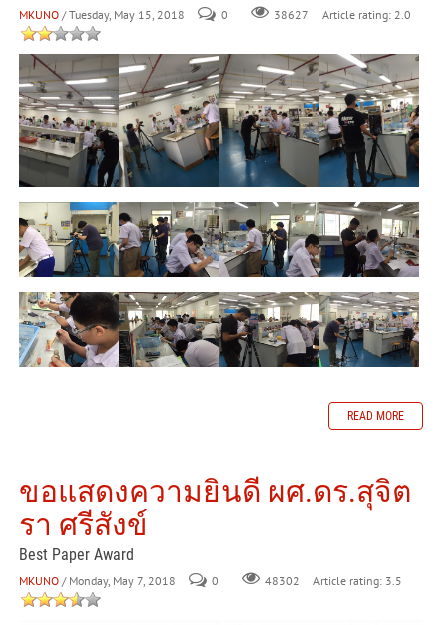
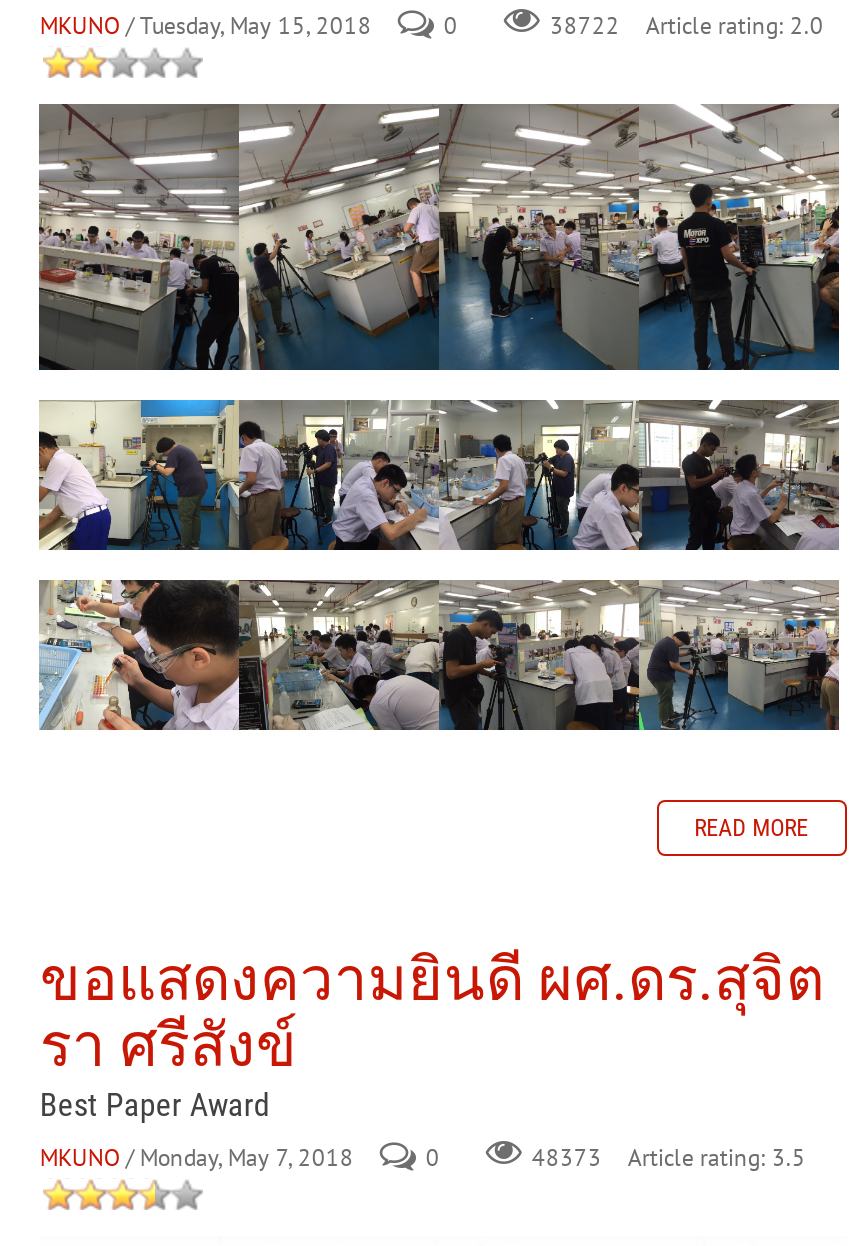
- 38627 Article rating: 2.0
+ 38722 Article rating: 2.0

- 48302 Article rating: 3.5
+ 48373 Article rating: 3.5
